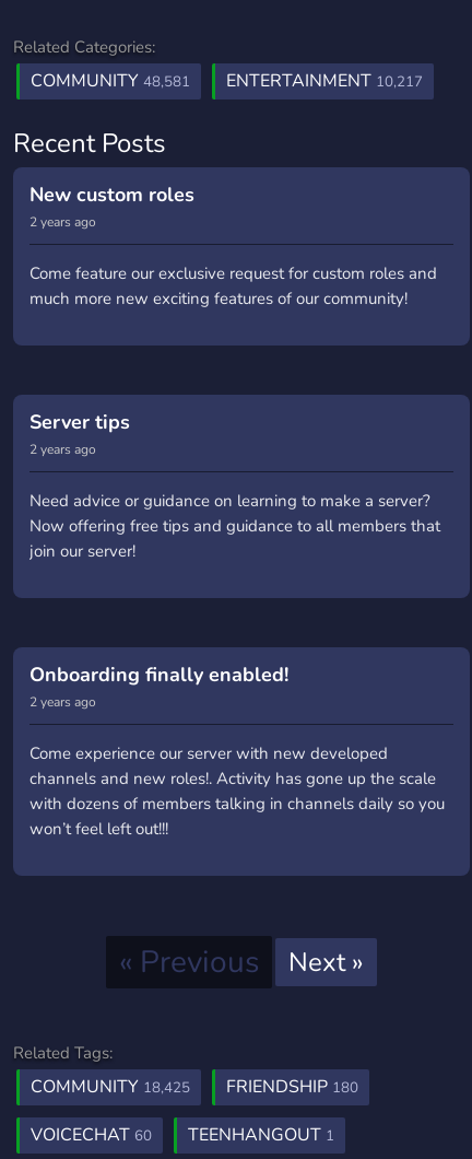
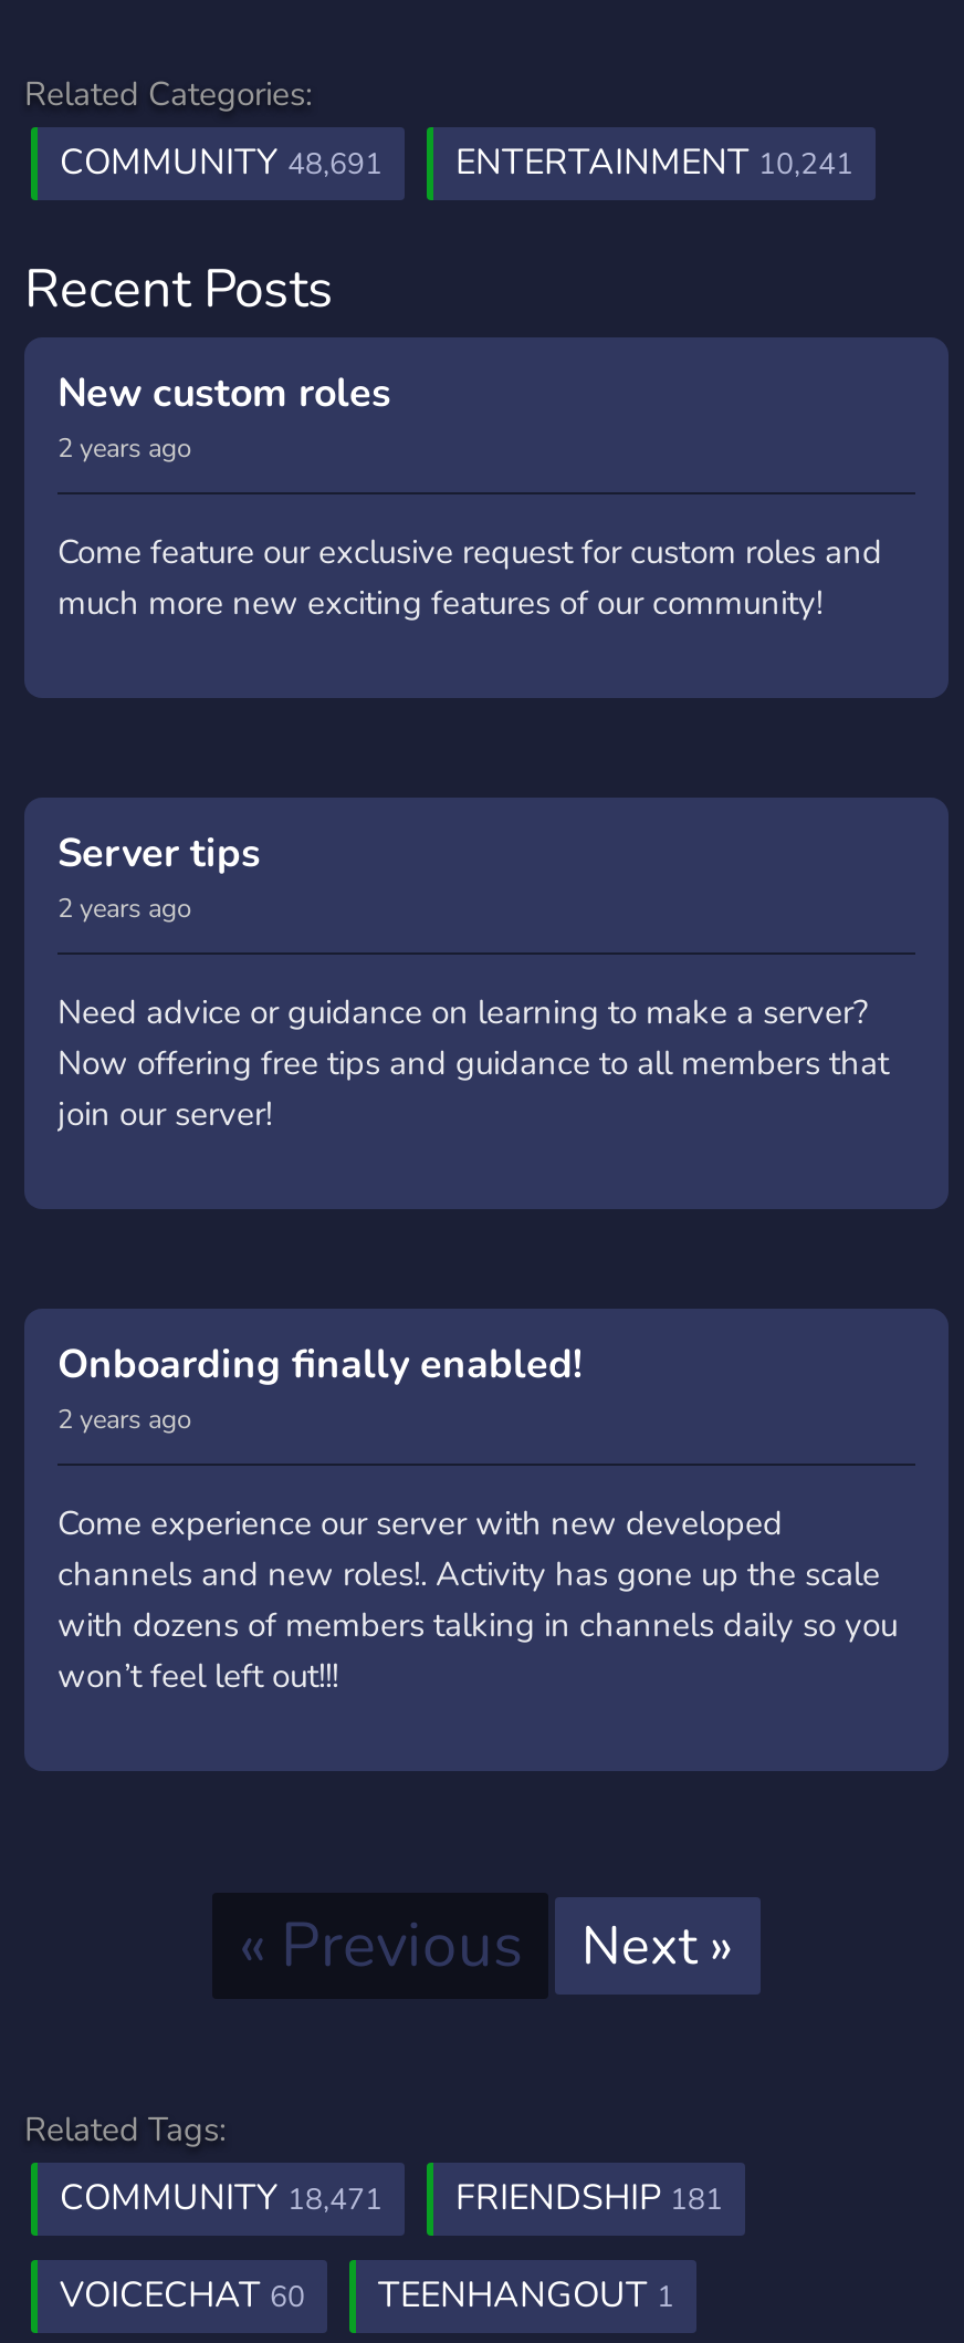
- COMMUNITY 48,581
+ COMMUNITY 48,691

- ENTERTAINMENT 10,217
+ ENTERTAINMENT 10,241

- COMMUNITY 18,425
+ COMMUNITY 18,471

- FRIENDSHIP 180
+ FRIENDSHIP 181
